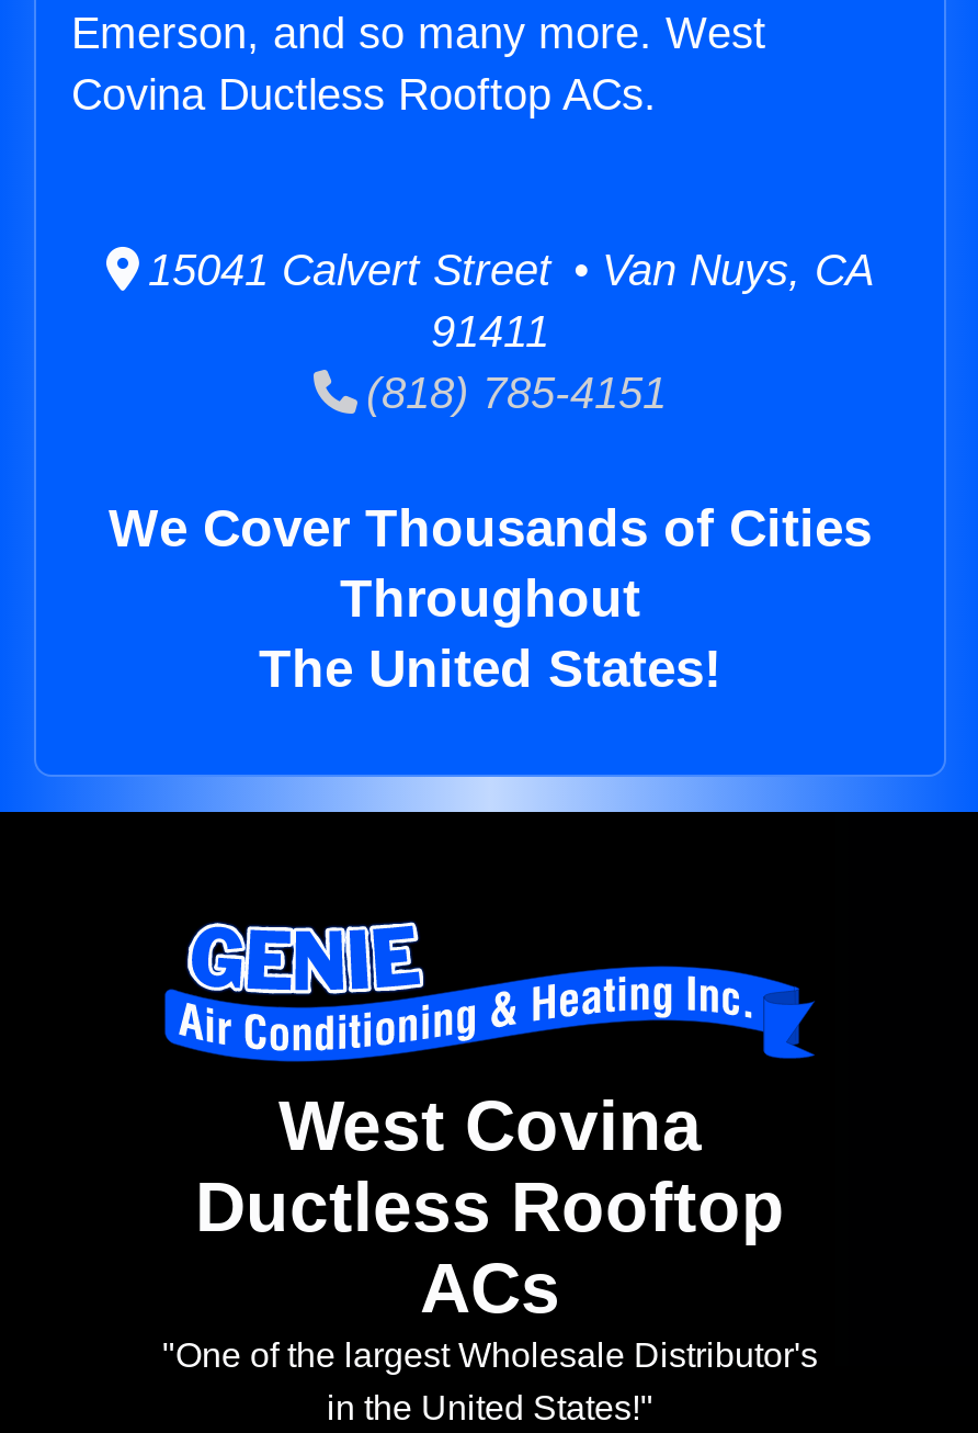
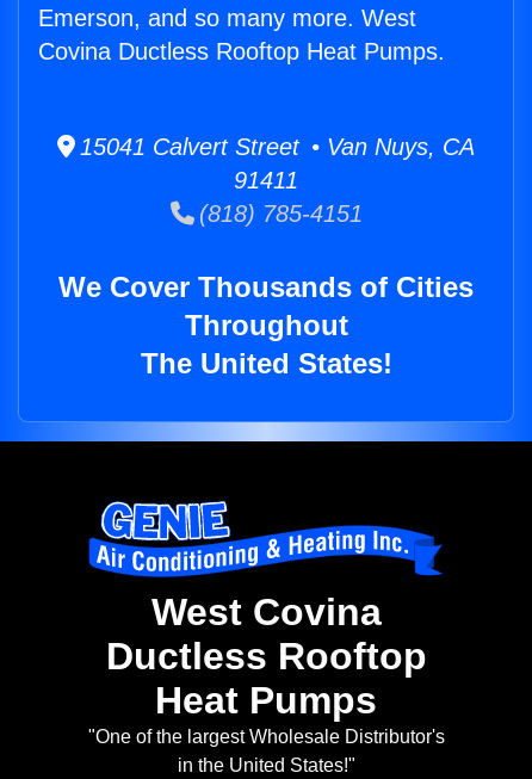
- Covina Ductless Rooftop ACs.
+ Covina Ductless Rooftop Heat Pumps.

- ACs
+ Heat Pumps
